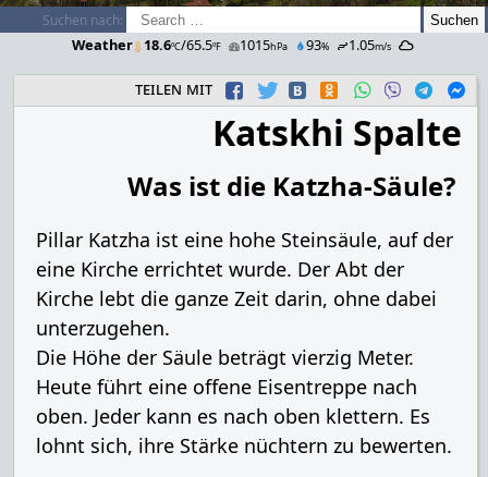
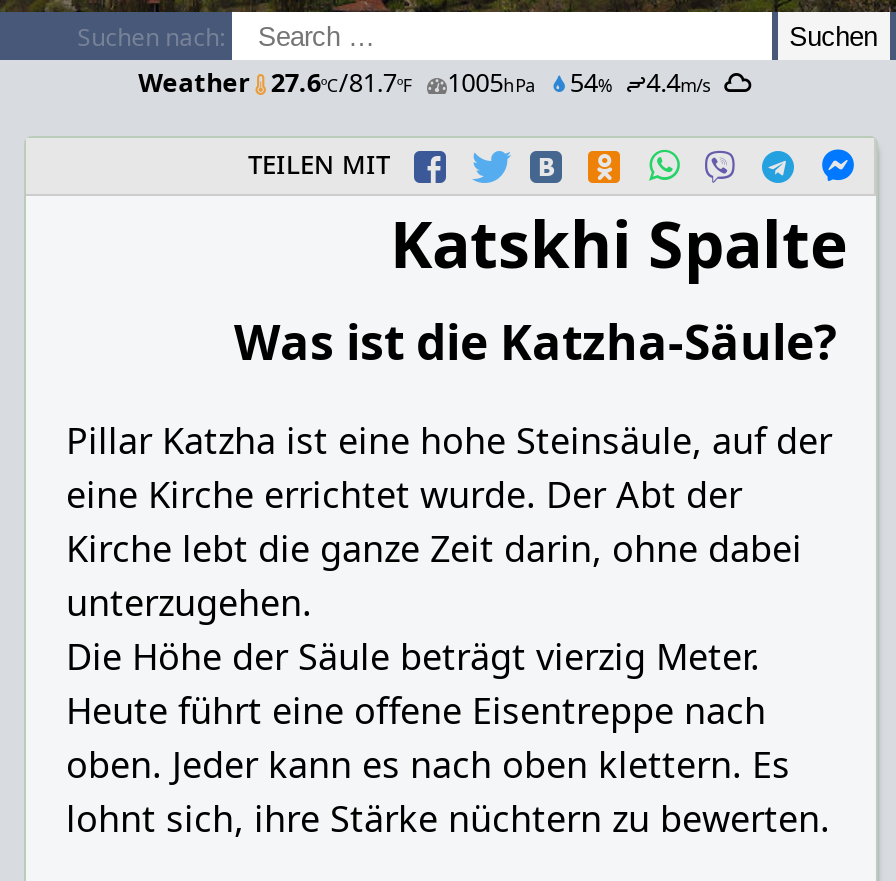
- Weather 18.6ºC/65.5ºF
+ Weather 27.6ºC/81.7ºF

- 1015hPa
+ 1005hPa

- 93%
+ 54%

- 1.05m/s
+ 4.4m/s
